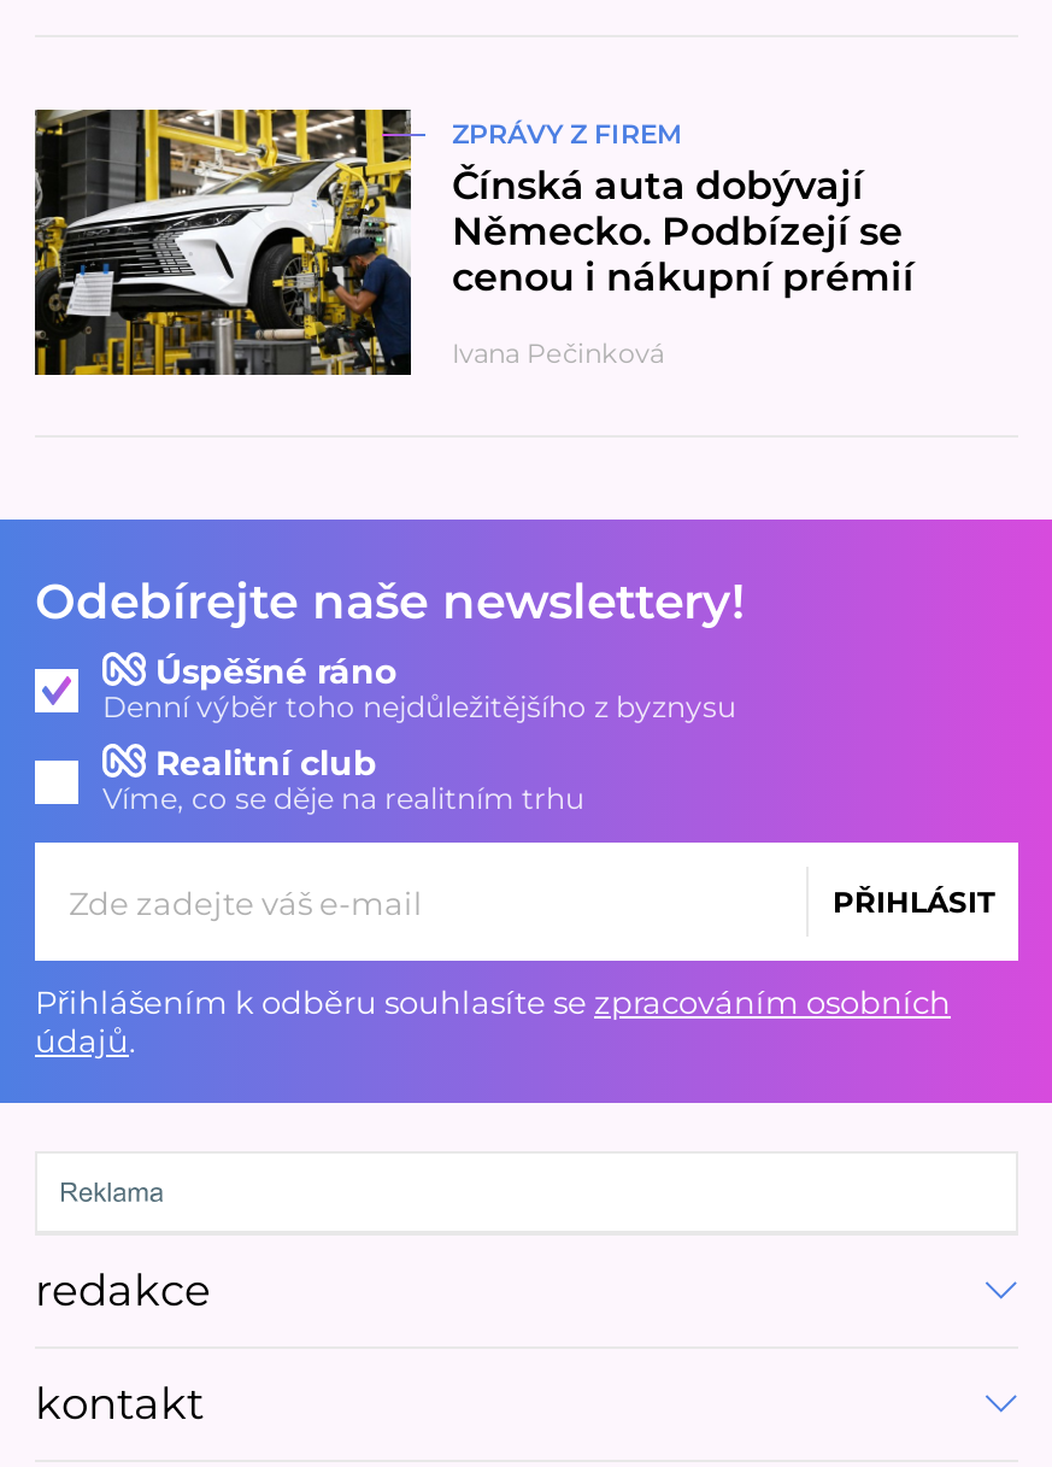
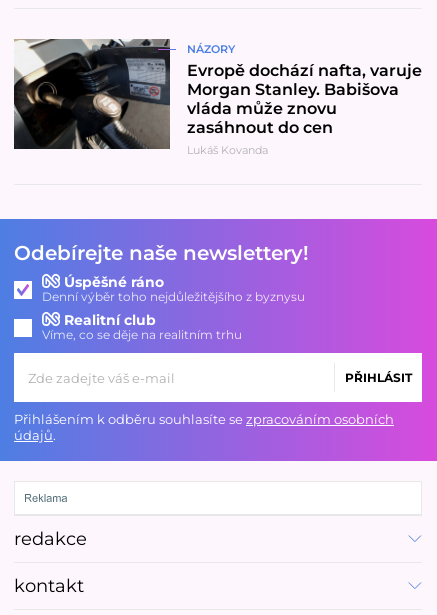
- [image]
- Čínská auta dobývají
- Německo. Podbízejí se
- cenou i nákupní prémií
+ [image]
+ Evropě dochází nafta, varuje
+ Morgan Stanley. Babišova
+ vláda může znovu
+ zasáhnout do cen

- ZPRÁVY Z FIREM
+ NÁZORY

- Ivana Pečinková
+ Lukáš Kovanda
